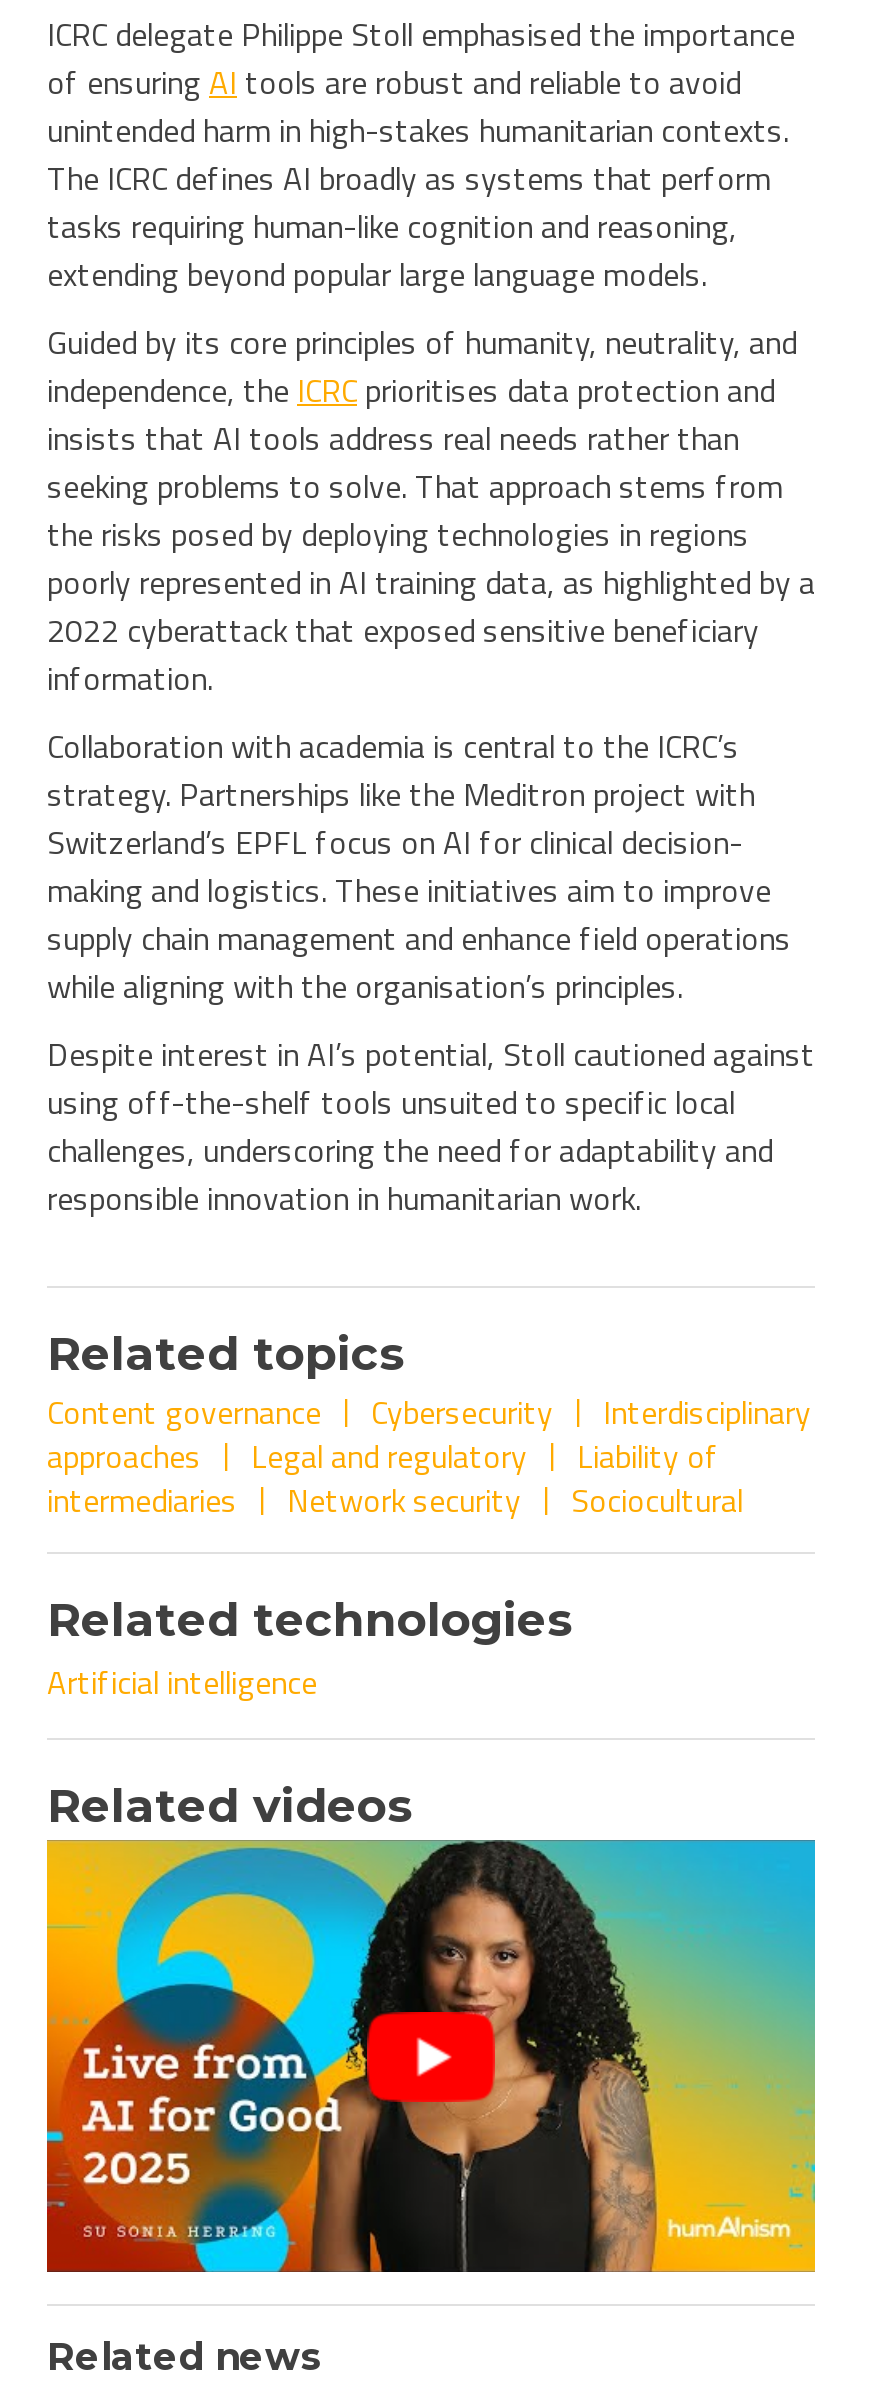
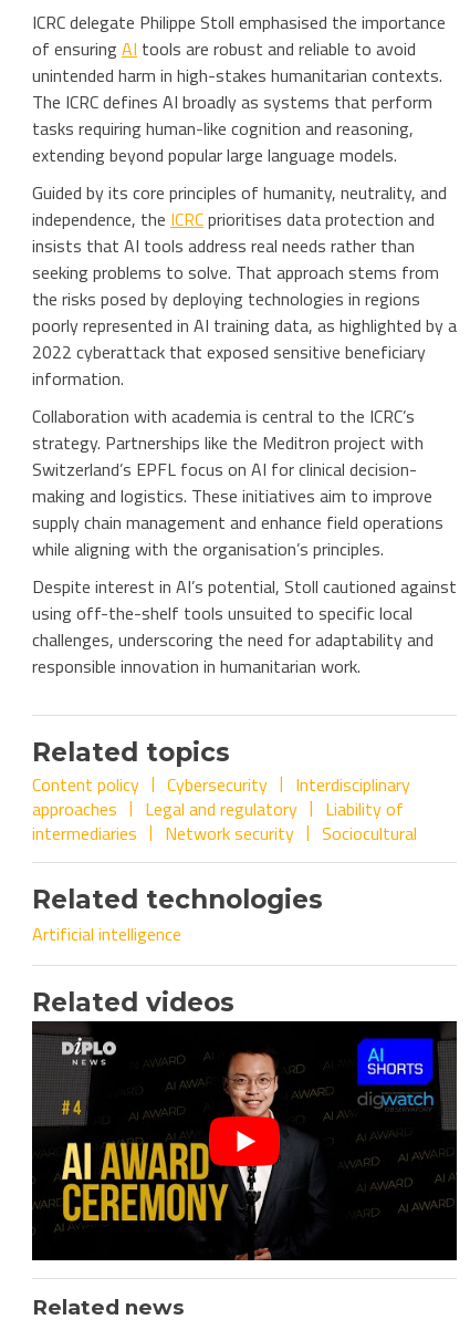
- Content governance
+ Content policy

- [image]
+ [image]
